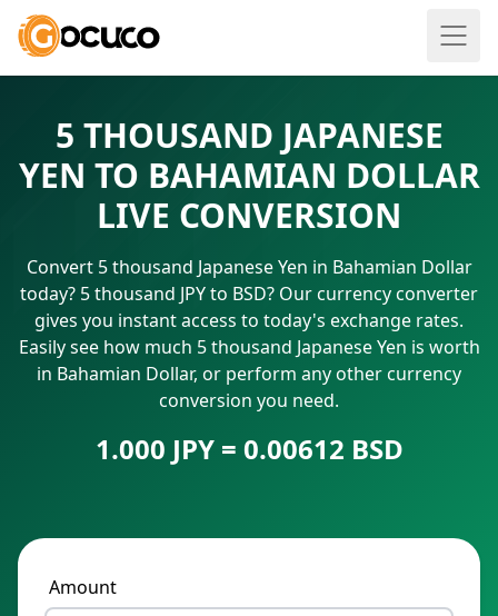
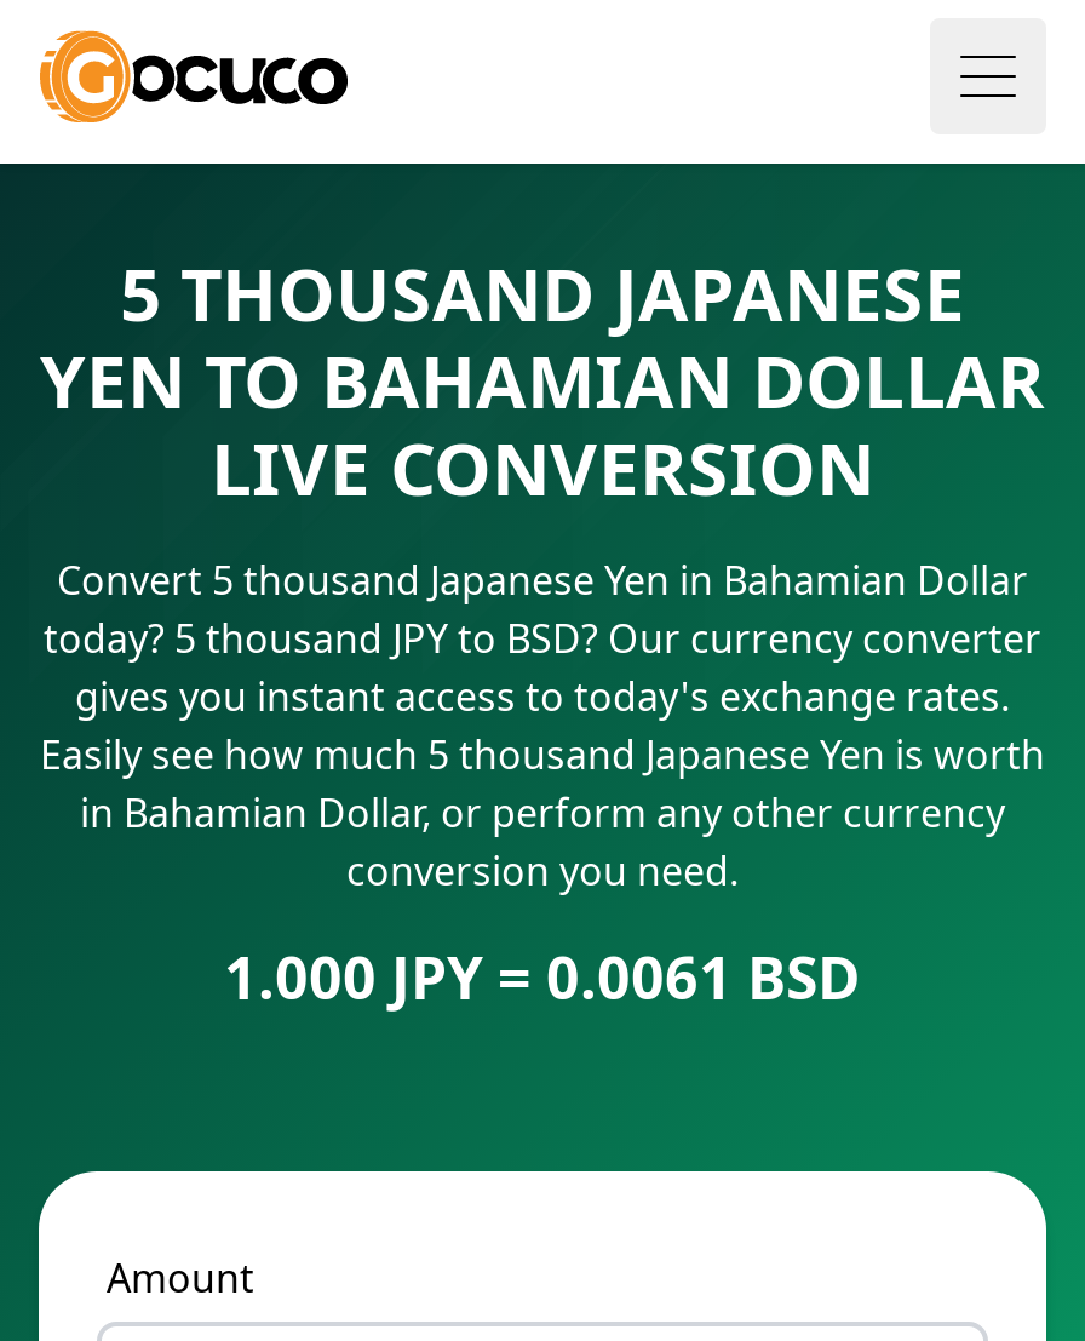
- 1.000 JPY = 0.00612 BSD
+ 1.000 JPY = 0.0061 BSD
